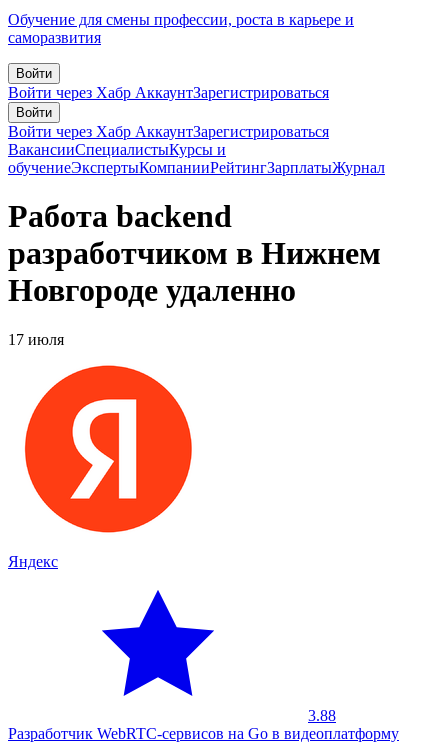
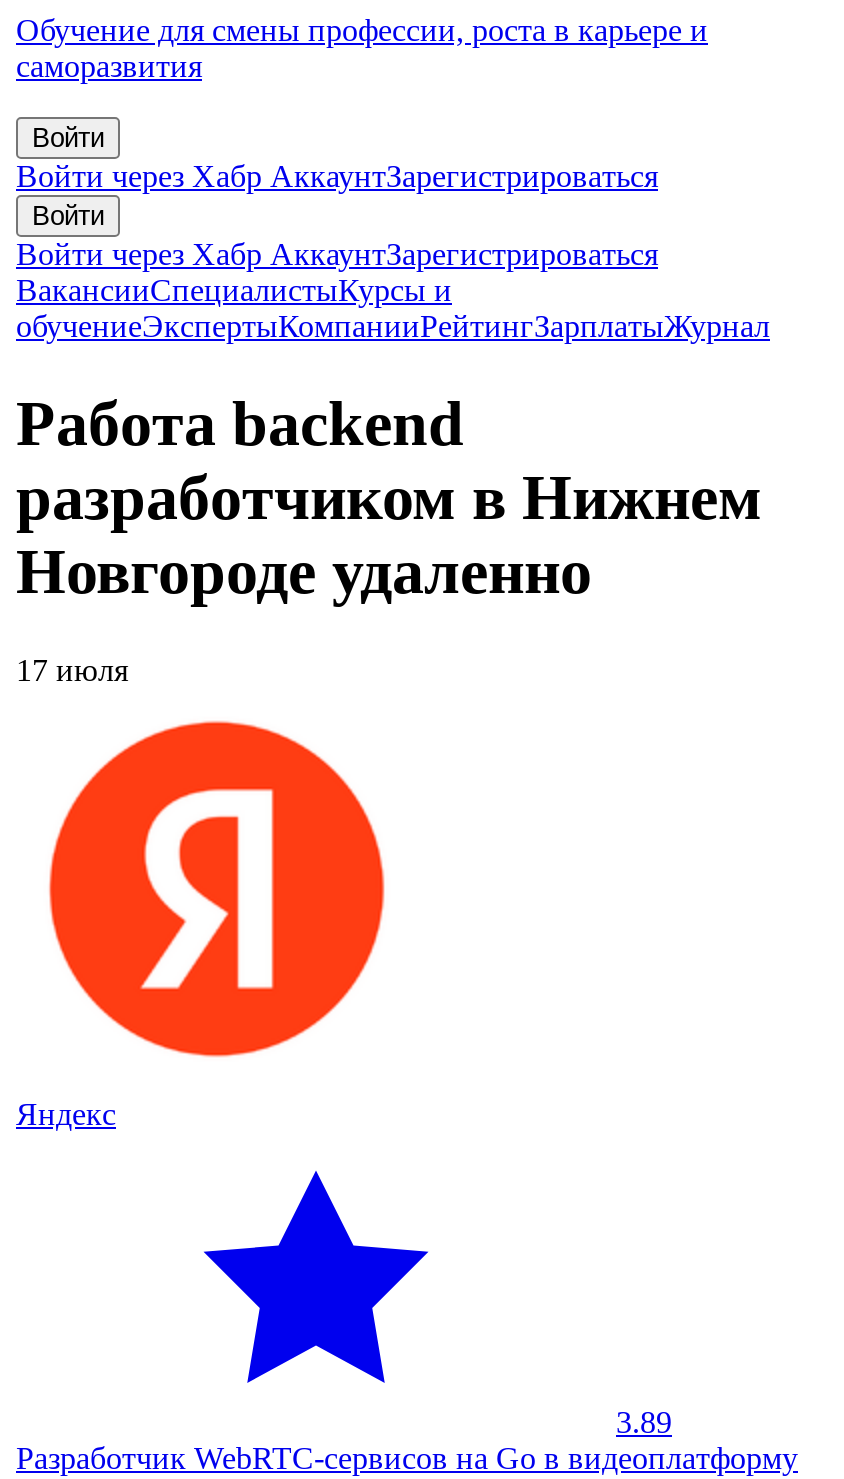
- 3.88
+ 3.89
